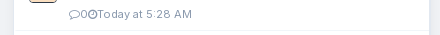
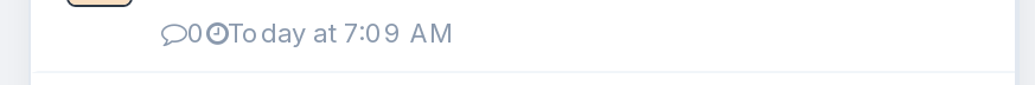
- 0 Today at 5:28 AM
+ 0 Today at 7:09 AM
